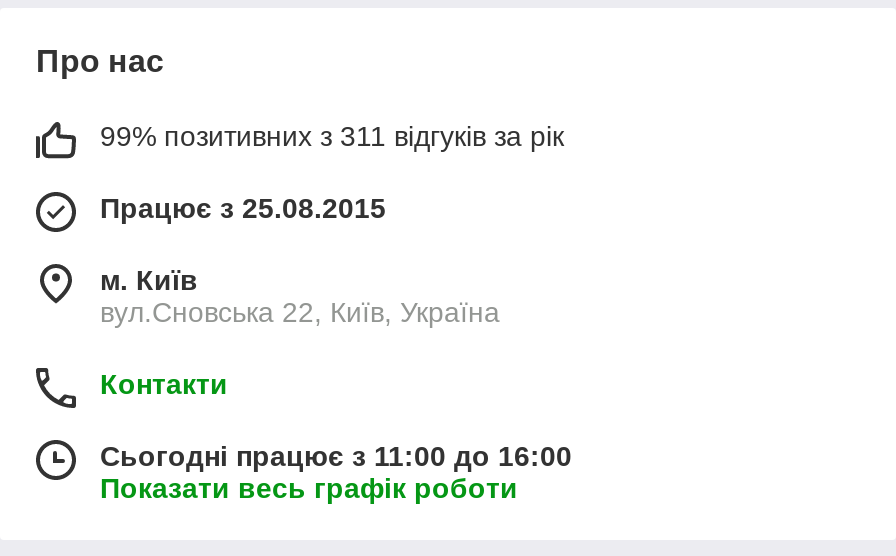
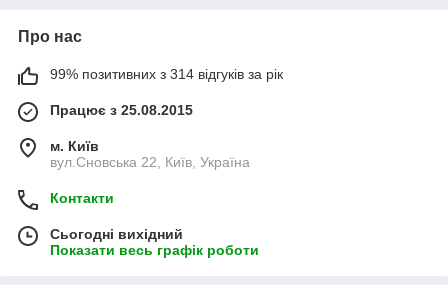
- 99% позитивних з 311 відгуків за рік
+ 99% позитивних з 314 відгуків за рік

- Сьогодні працює з 11:00 до 16:00
+ Сьогодні вихідний
